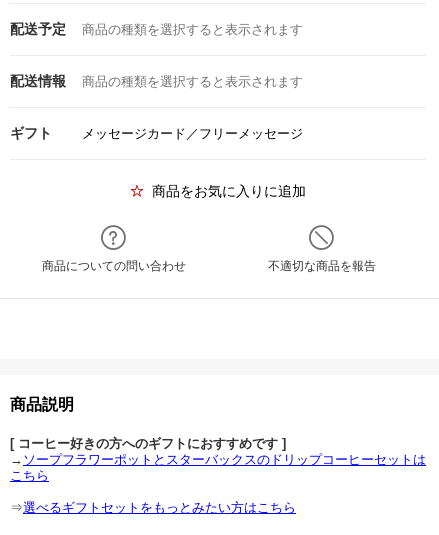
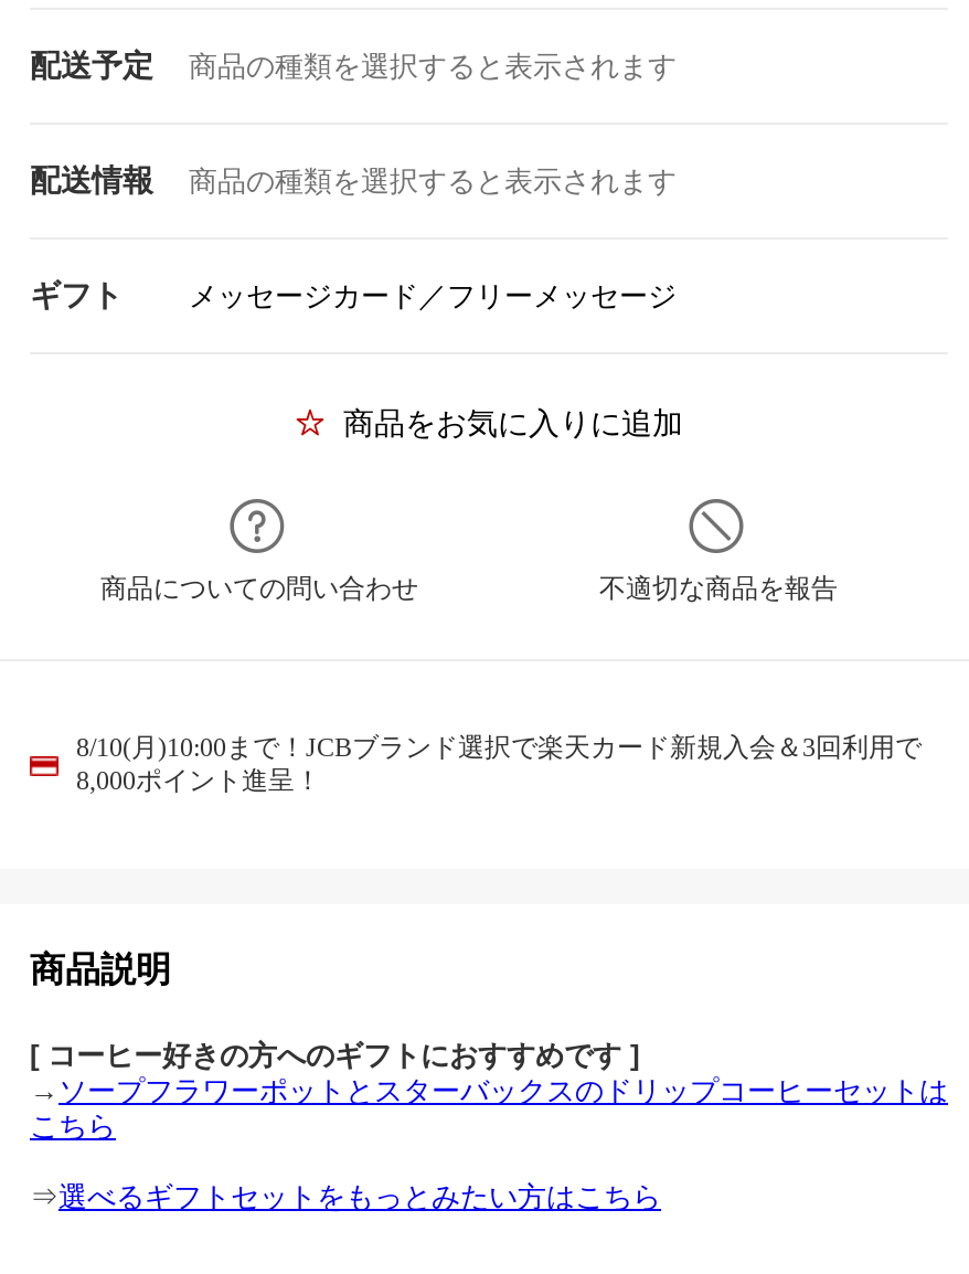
+ 8/10(月)10:00まで！JCBブランド選択で楽天カード新規入会＆3回利用で
+ 8,000ポイント進呈！
